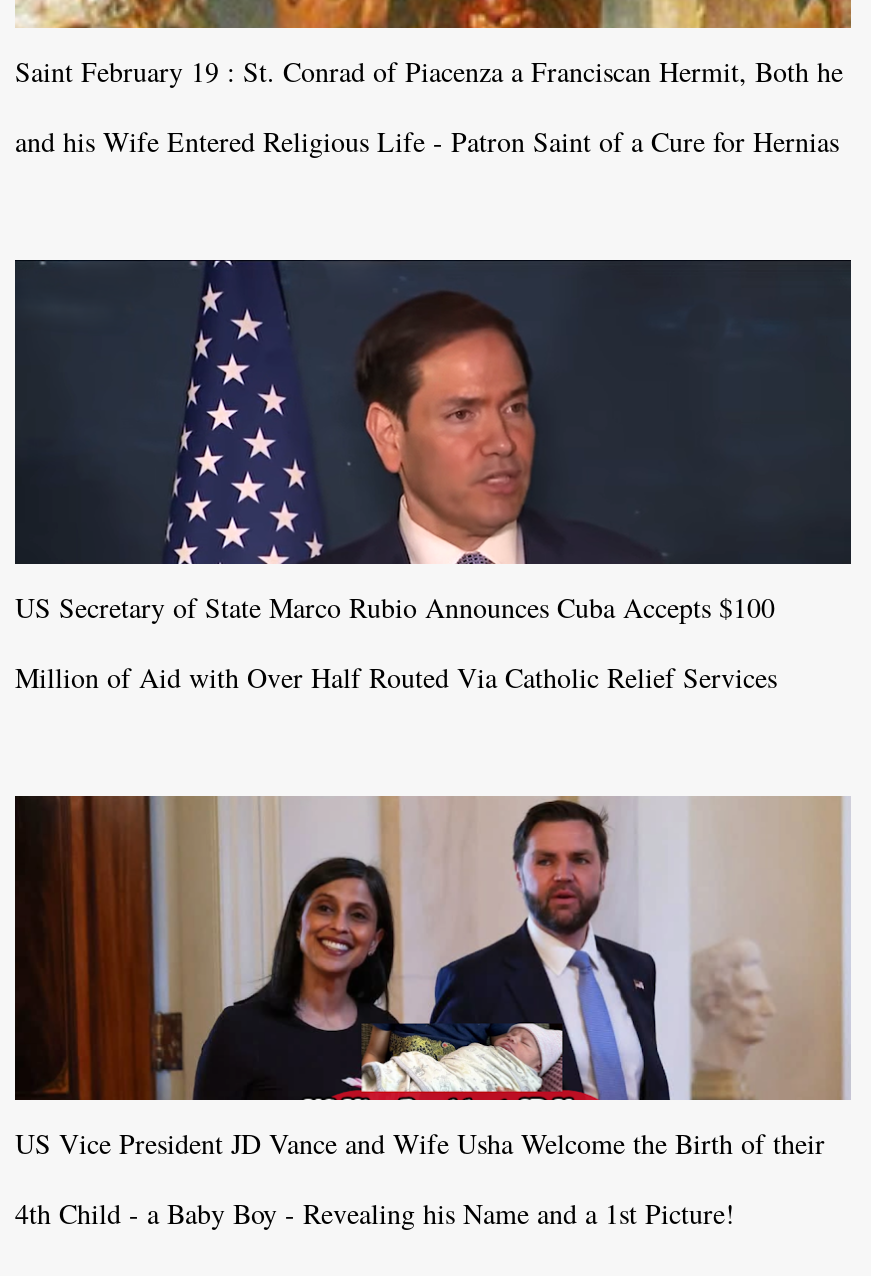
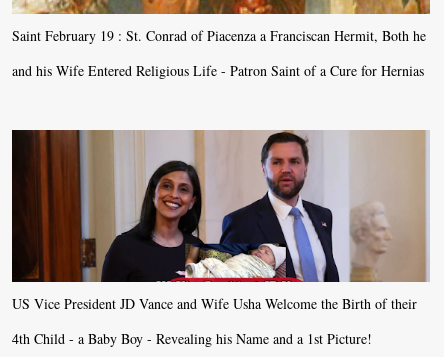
- [image]
- US Secretary of State Marco Rubio Announces Cuba Accepts $100
- Million of Aid with Over Half Routed Via Catholic Relief Services
